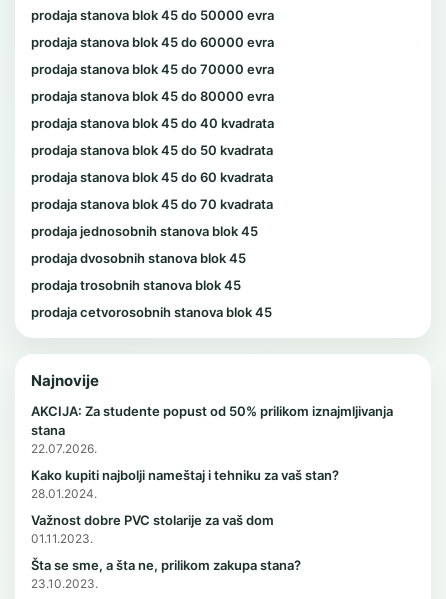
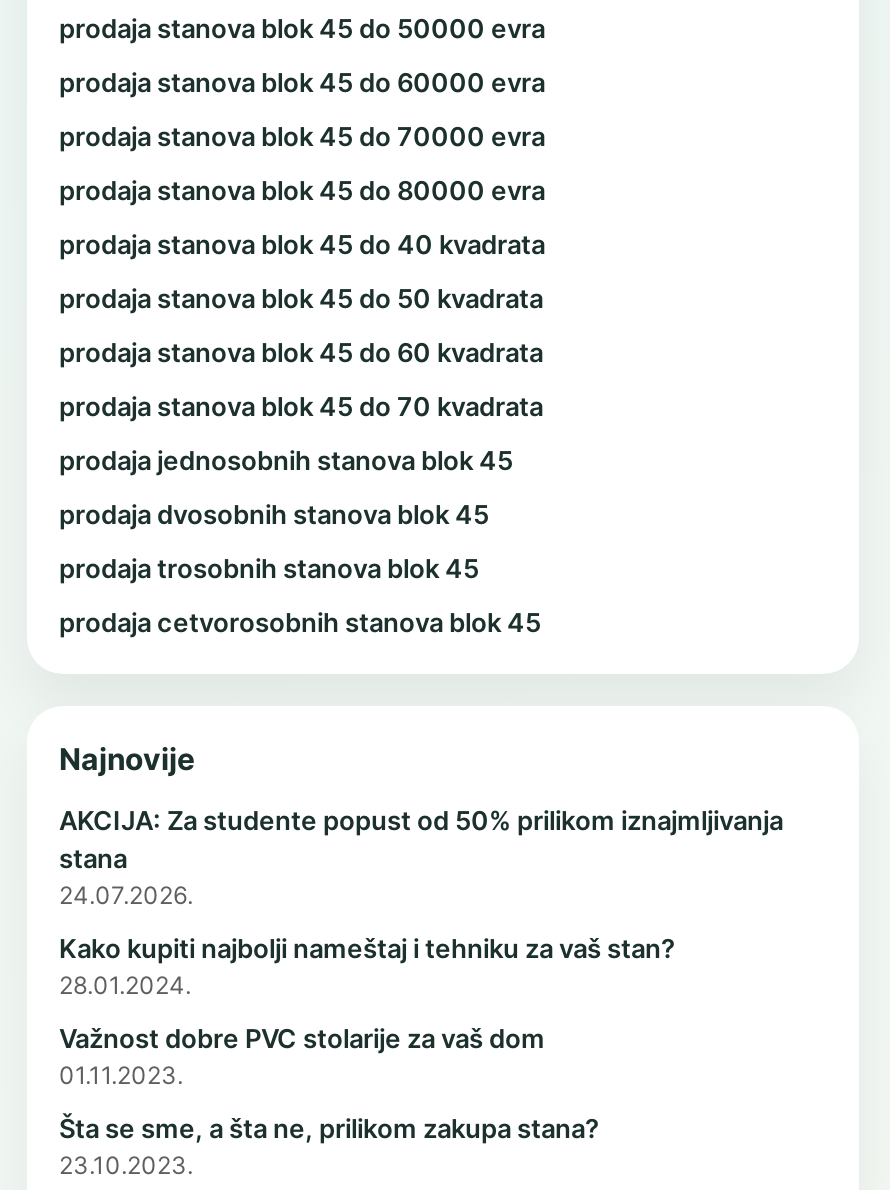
- 22.07.2026.
+ 24.07.2026.
